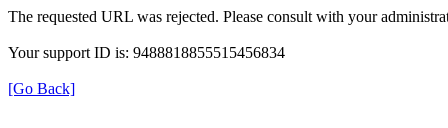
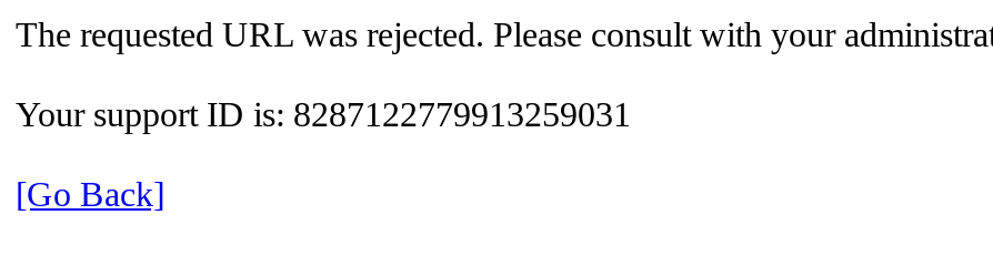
- Your support ID is: 9488818855515456834
+ Your support ID is: 8287122779913259031
